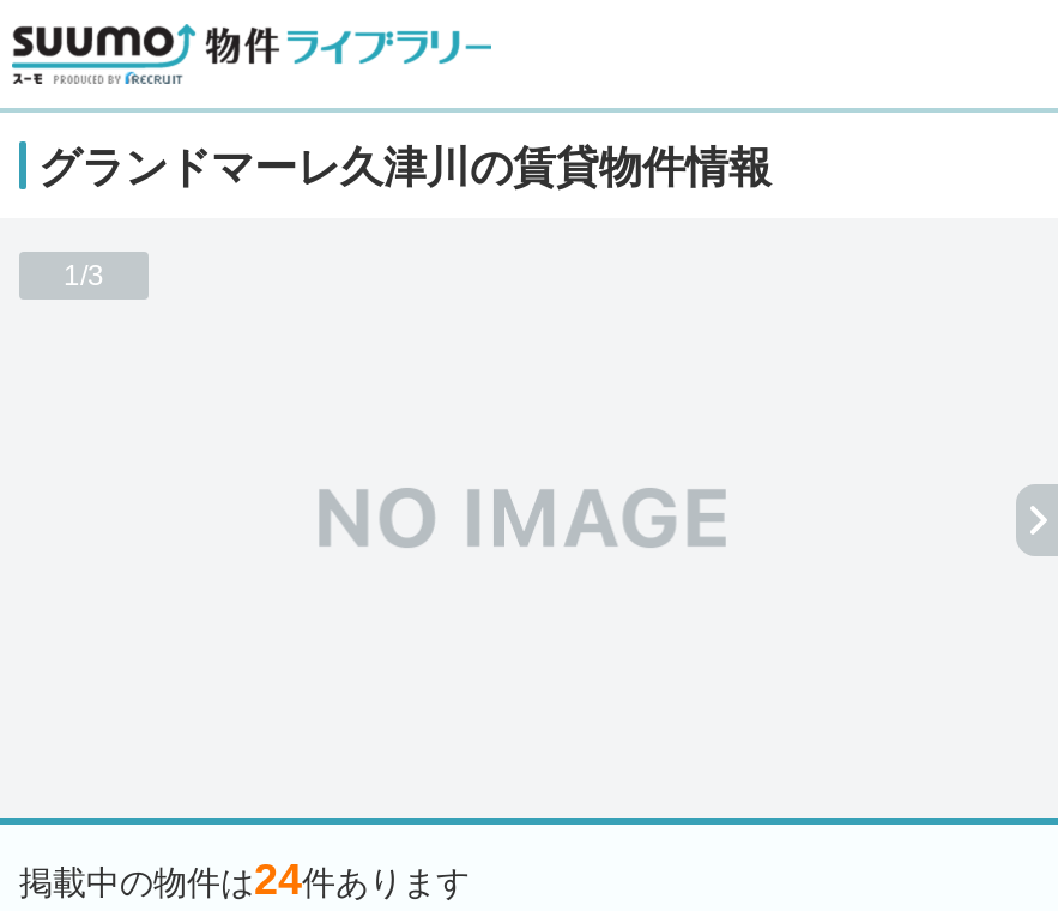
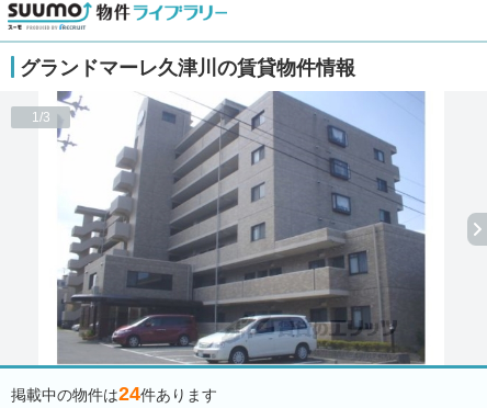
+ [image]
